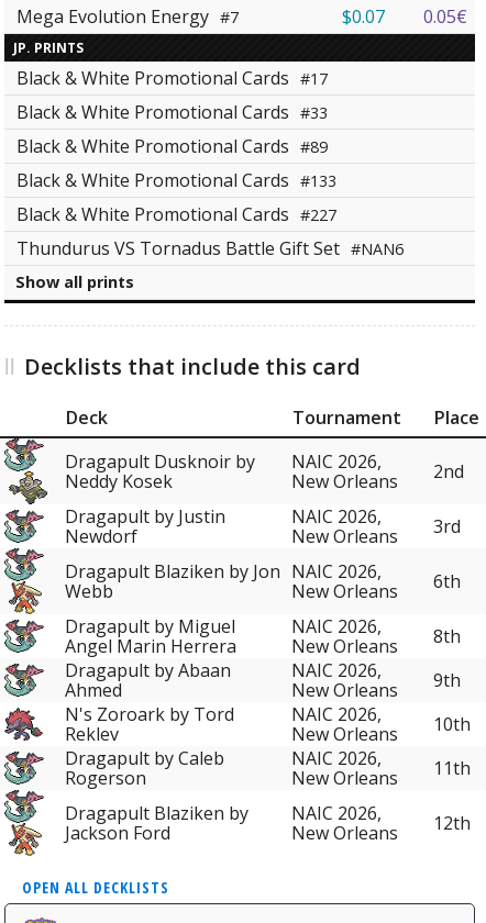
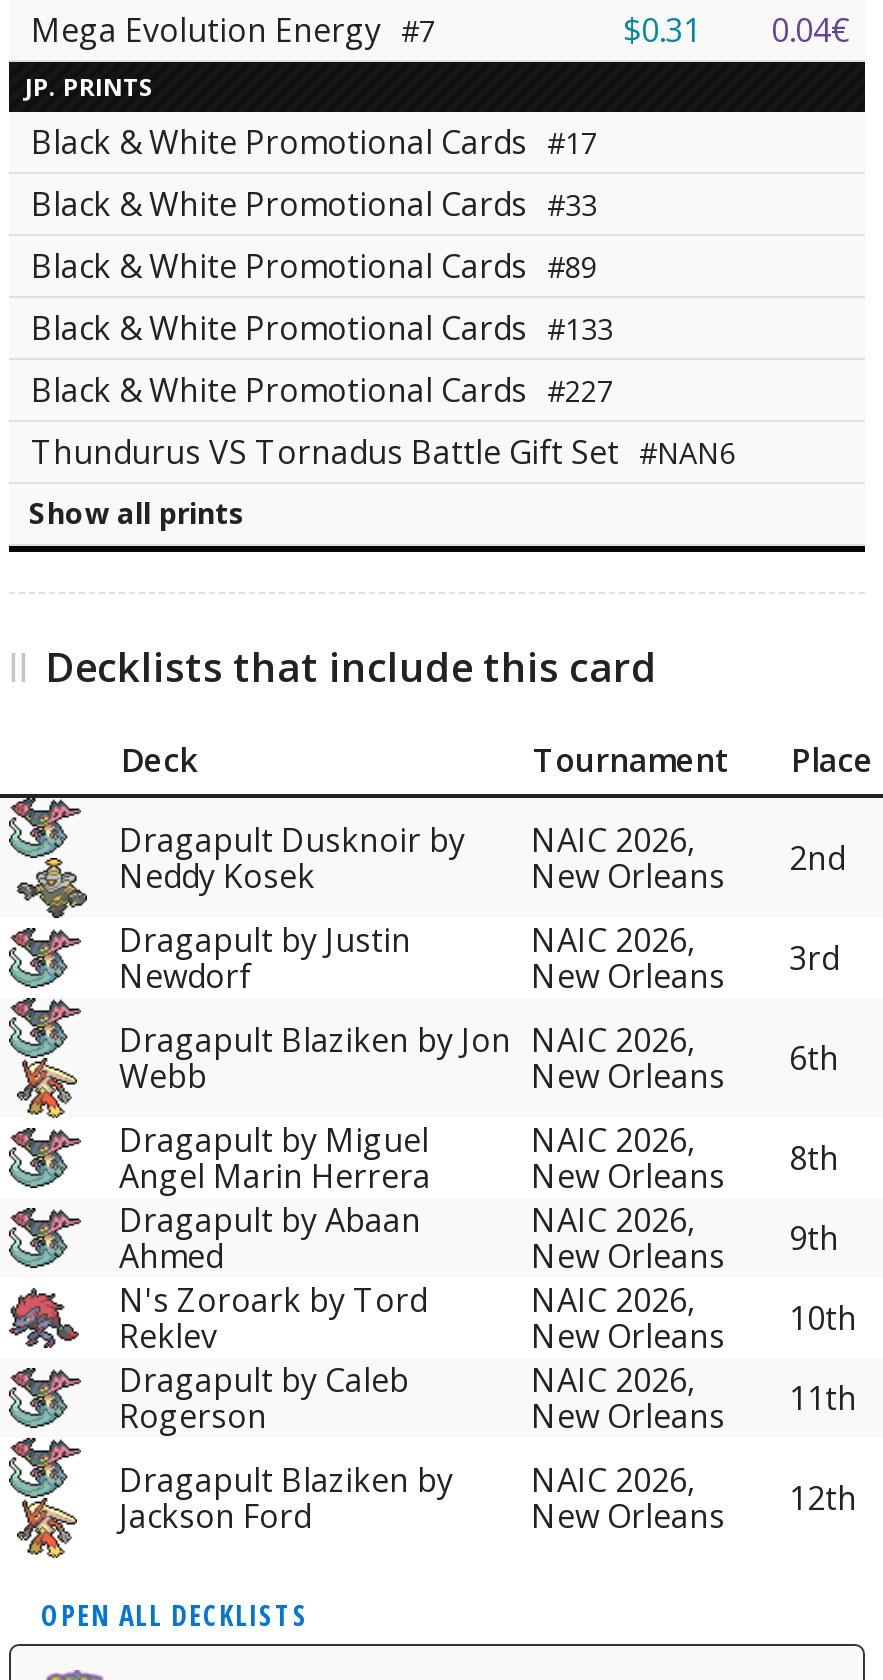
- $0.07
+ $0.31

- 0.05€
+ 0.04€
